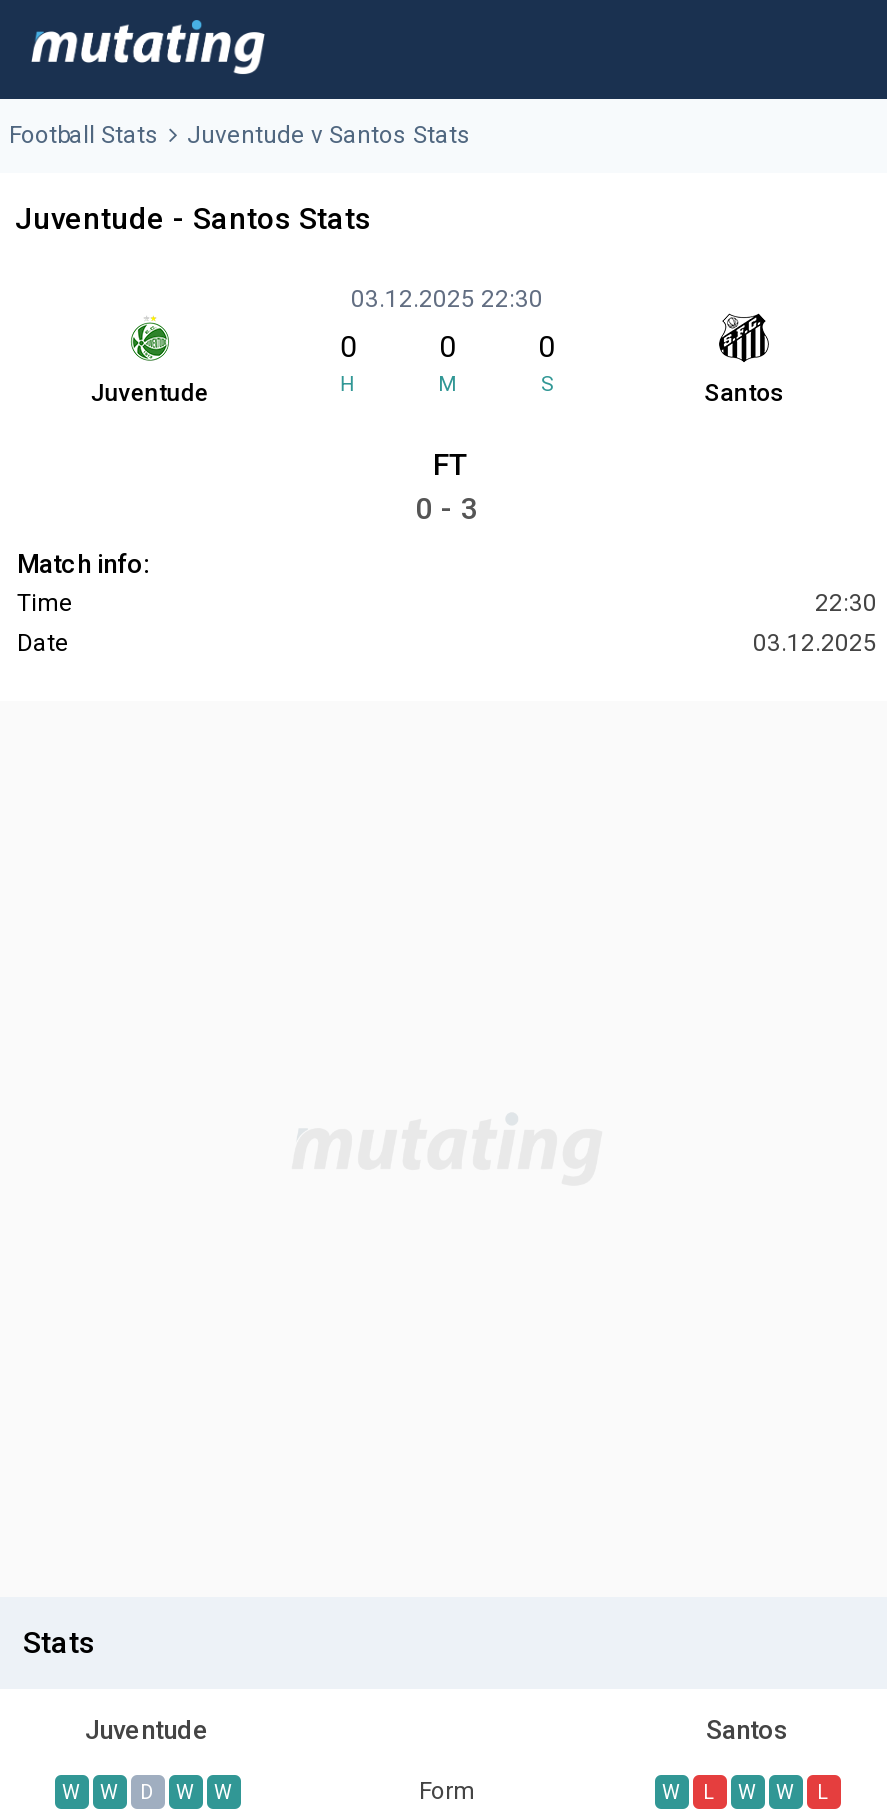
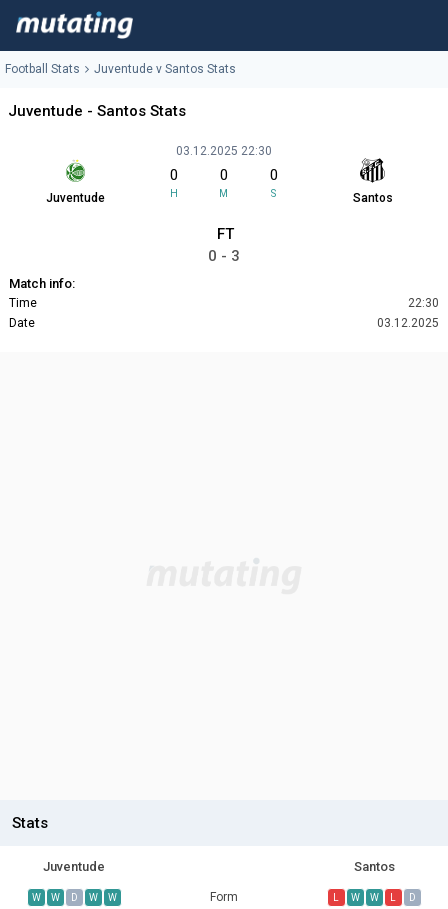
- W

+ D
